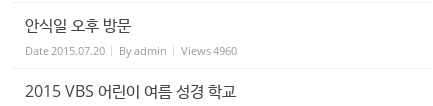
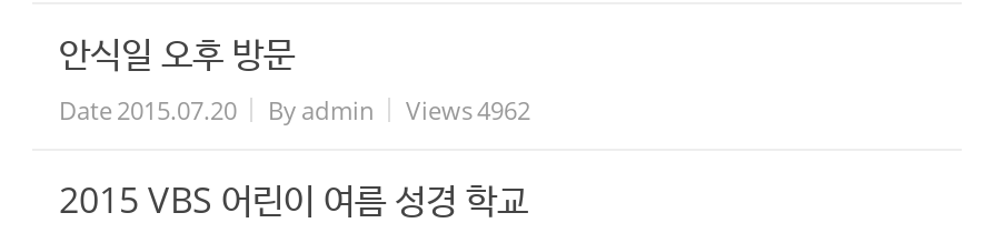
- Date 2015.07.20 By admin Views 4960
+ Date 2015.07.20 By admin Views 4962
